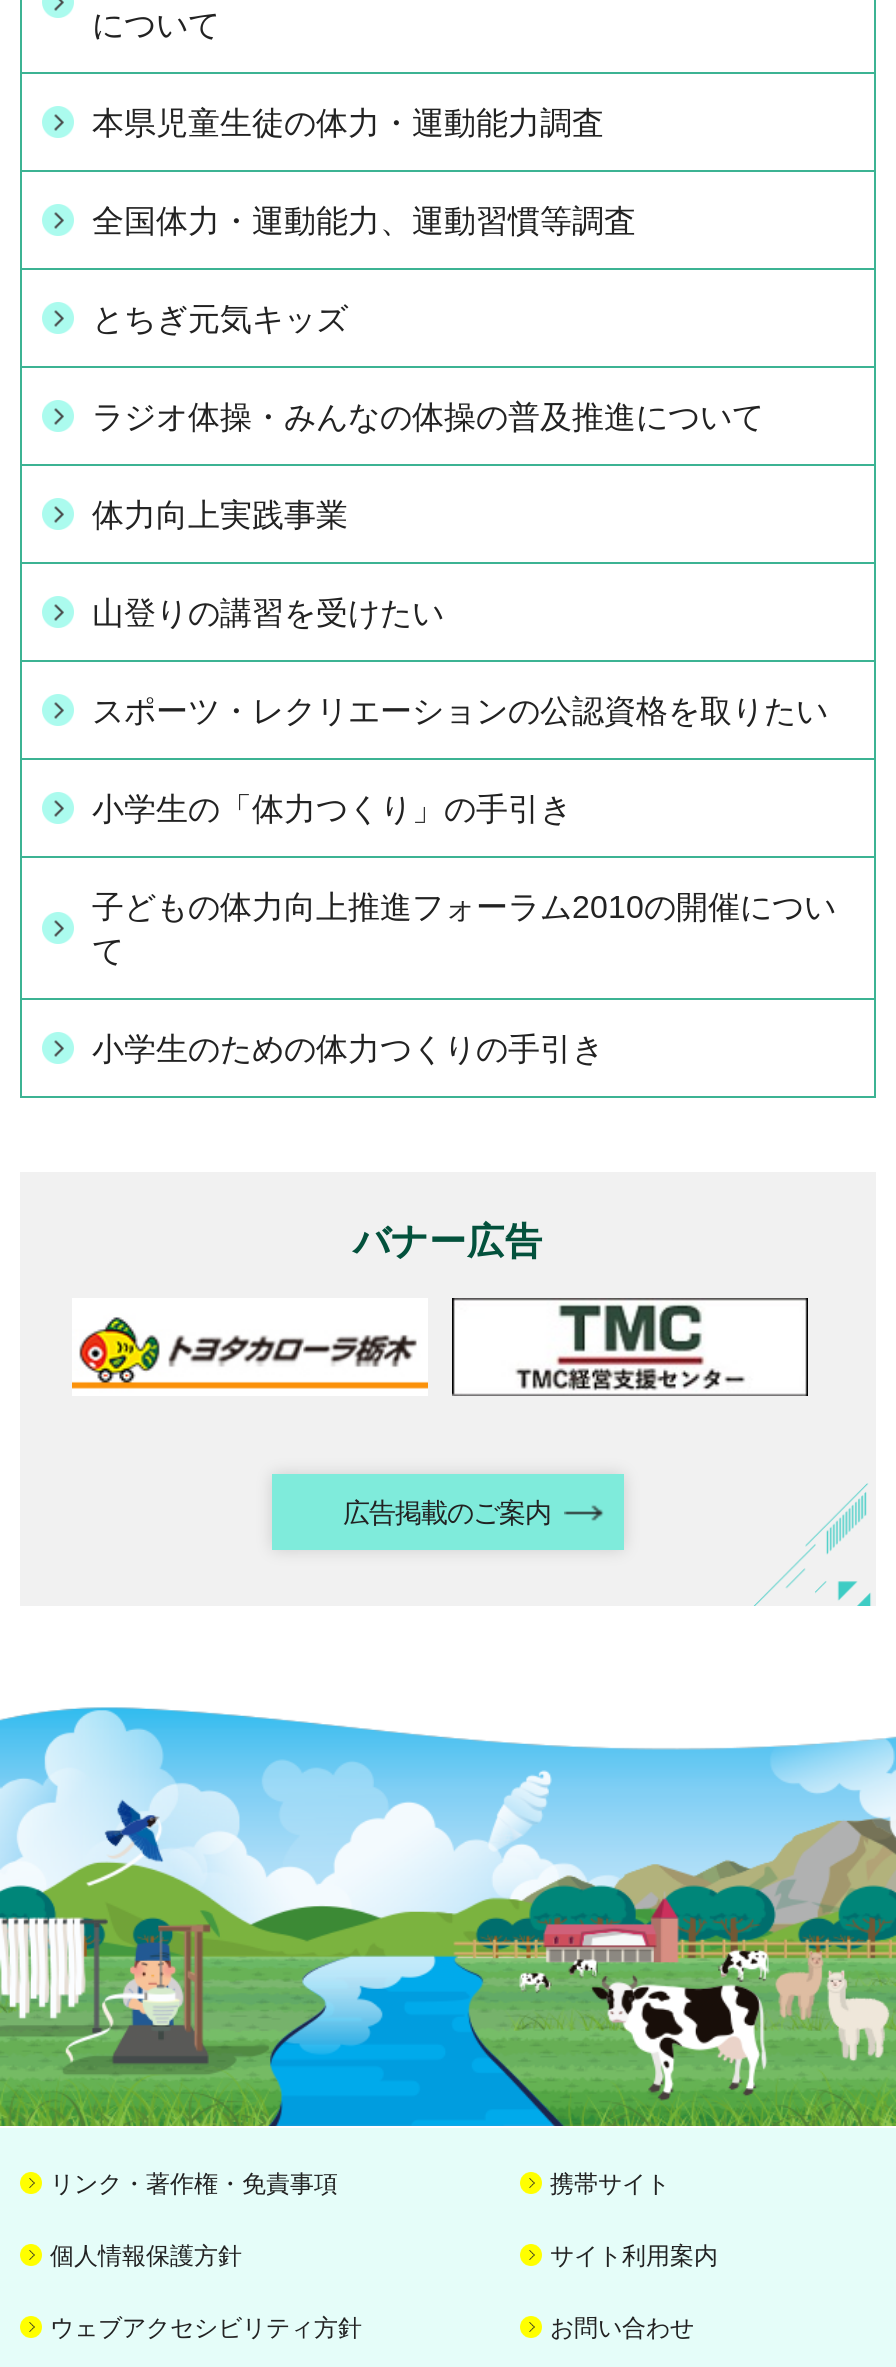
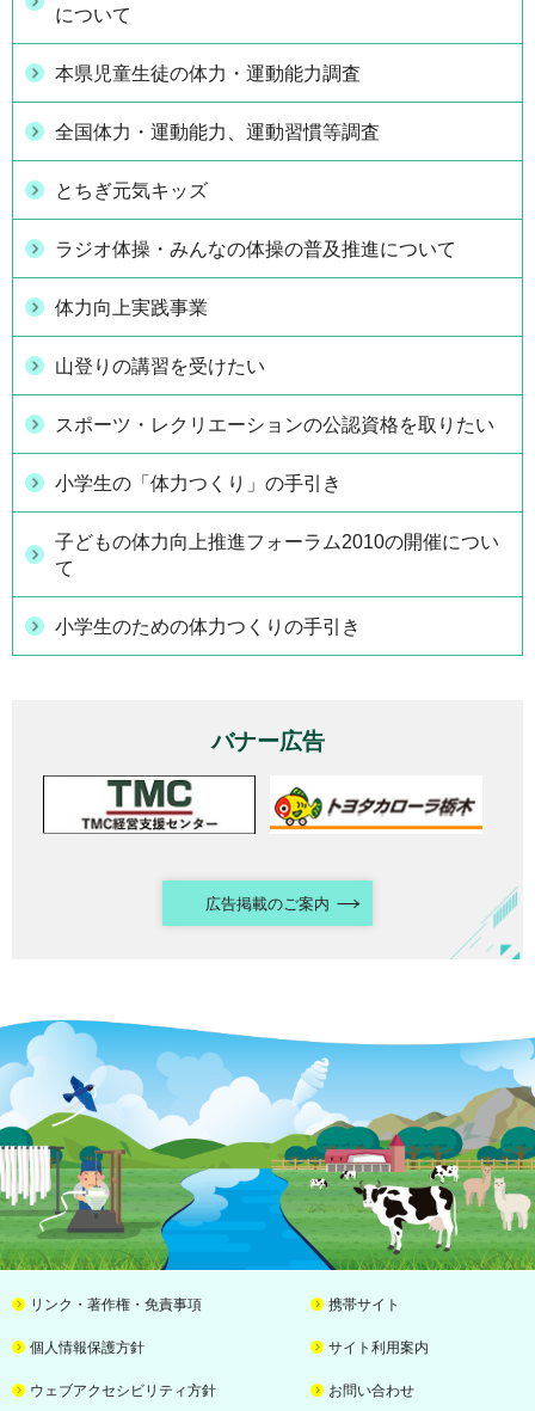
- [image]
+ [image]

- [image]
+ [image]
